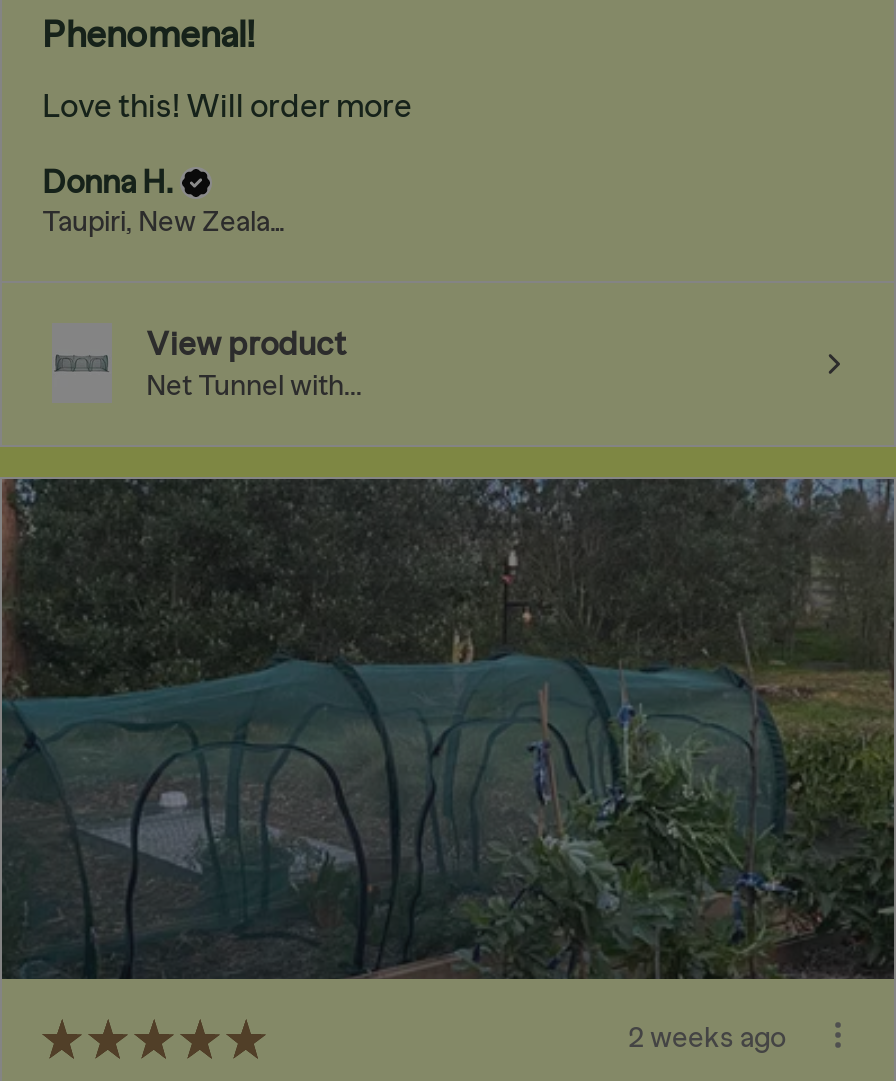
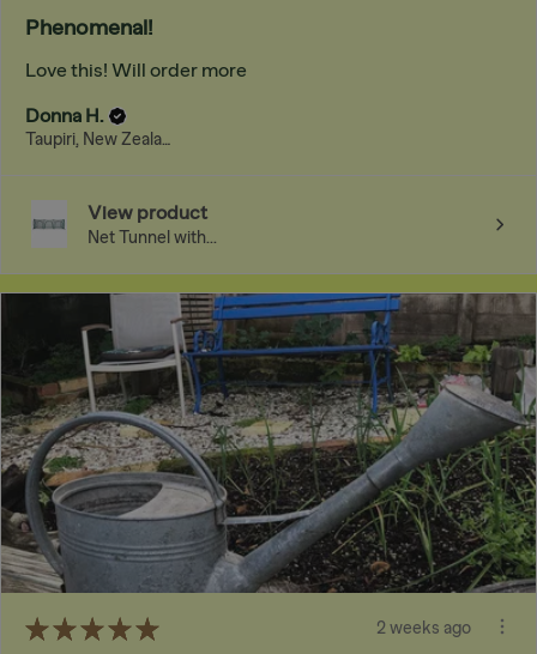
- [image]
+ [image]
